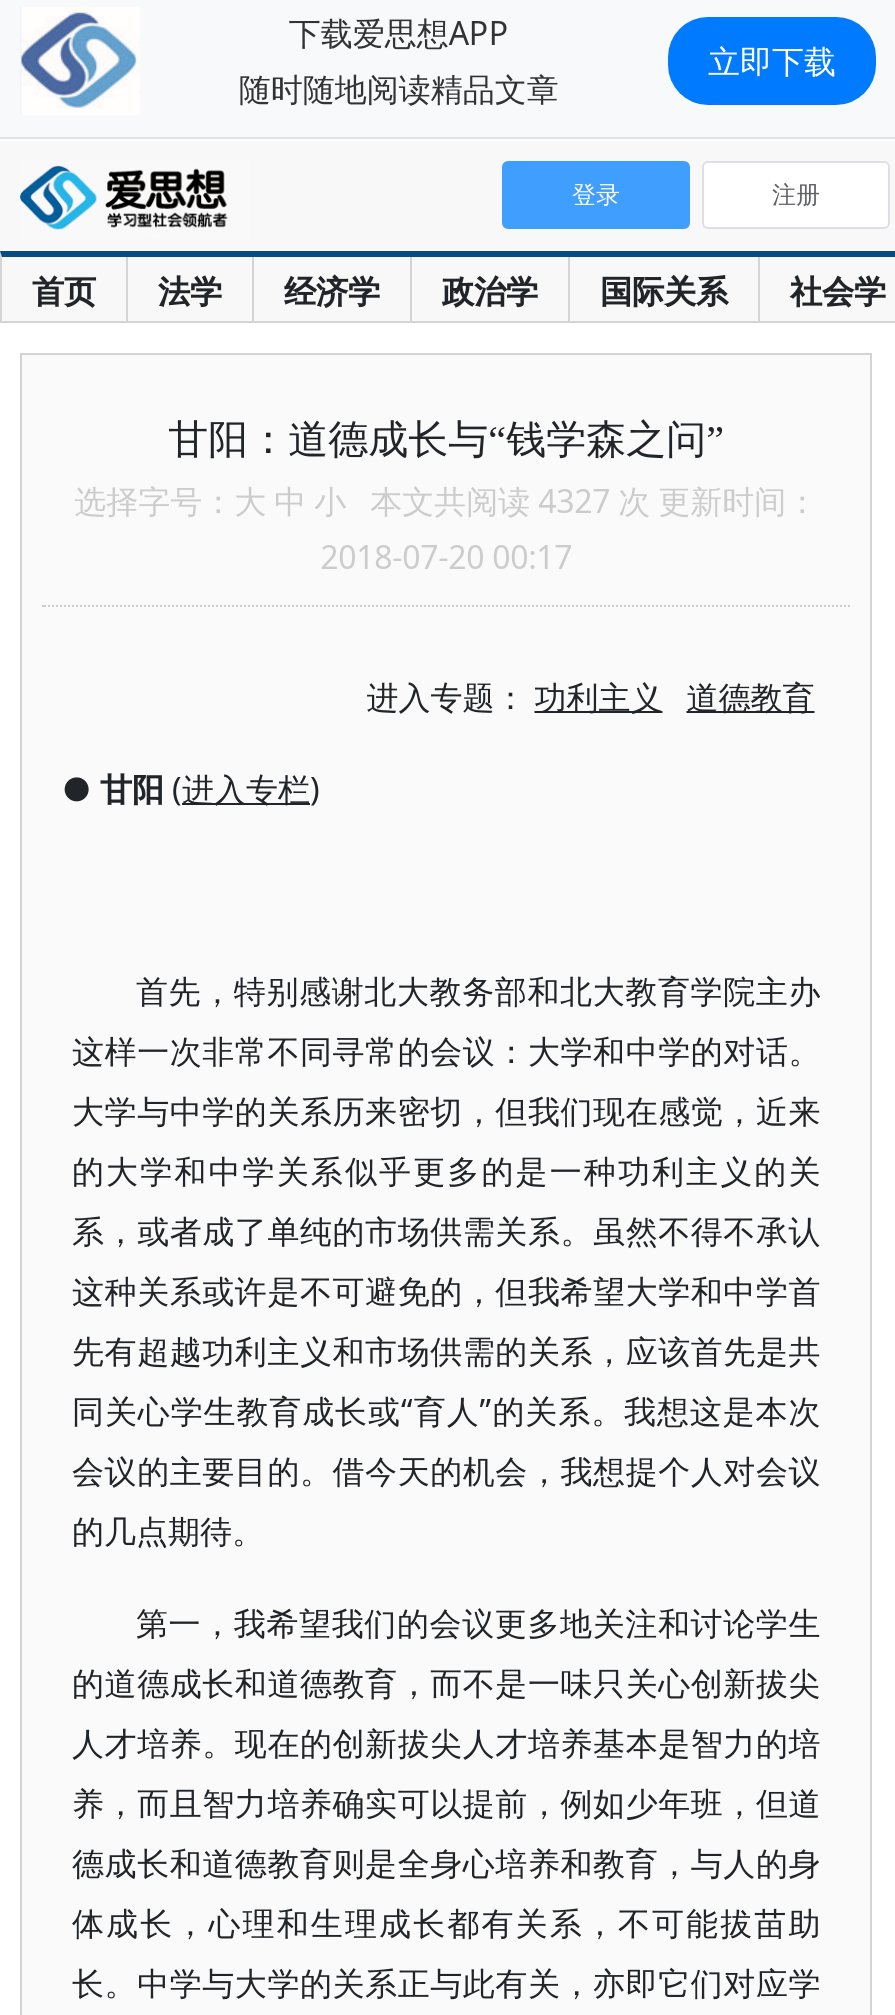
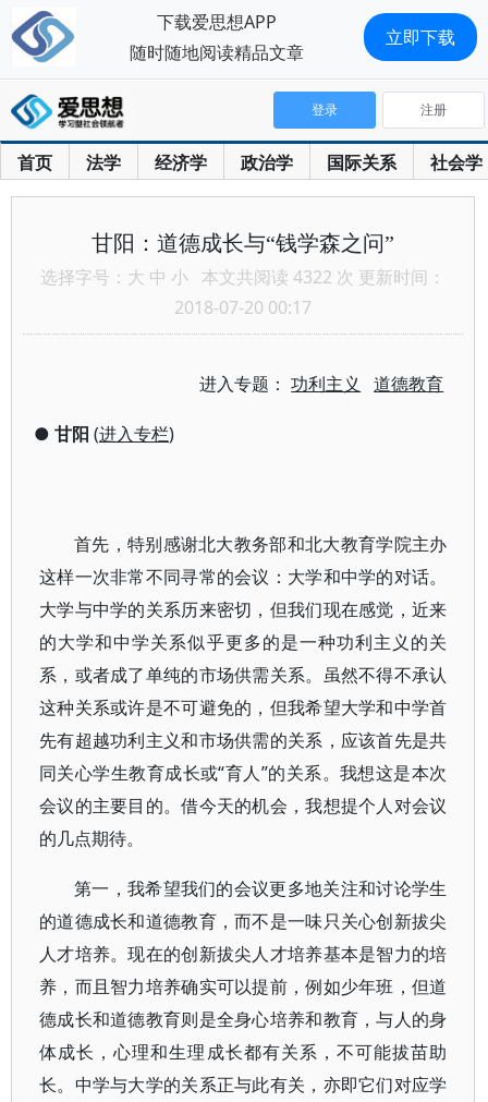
- 选择字号：大 中 小本文共阅读 4327 次 更新时间：
+ 选择字号：大 中 小本文共阅读 4322 次 更新时间：
